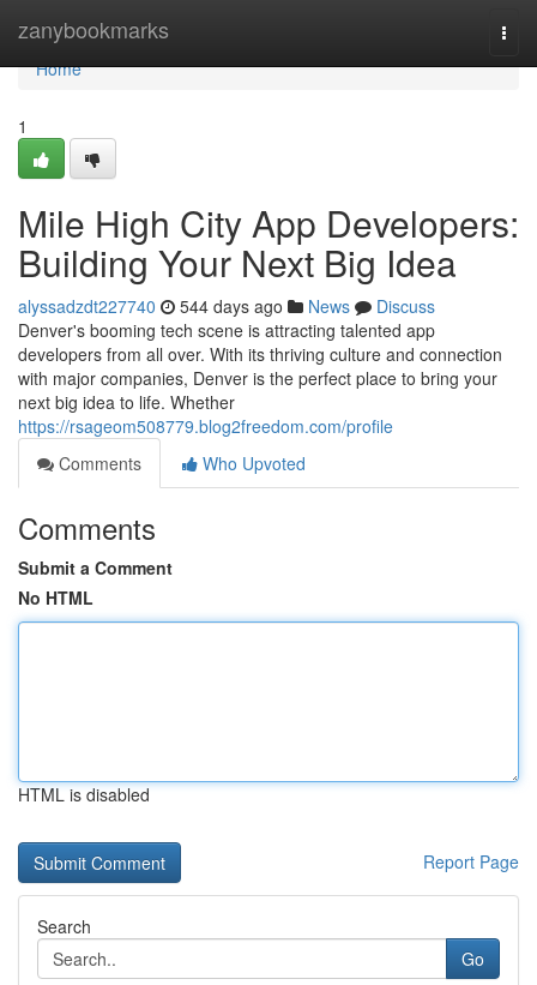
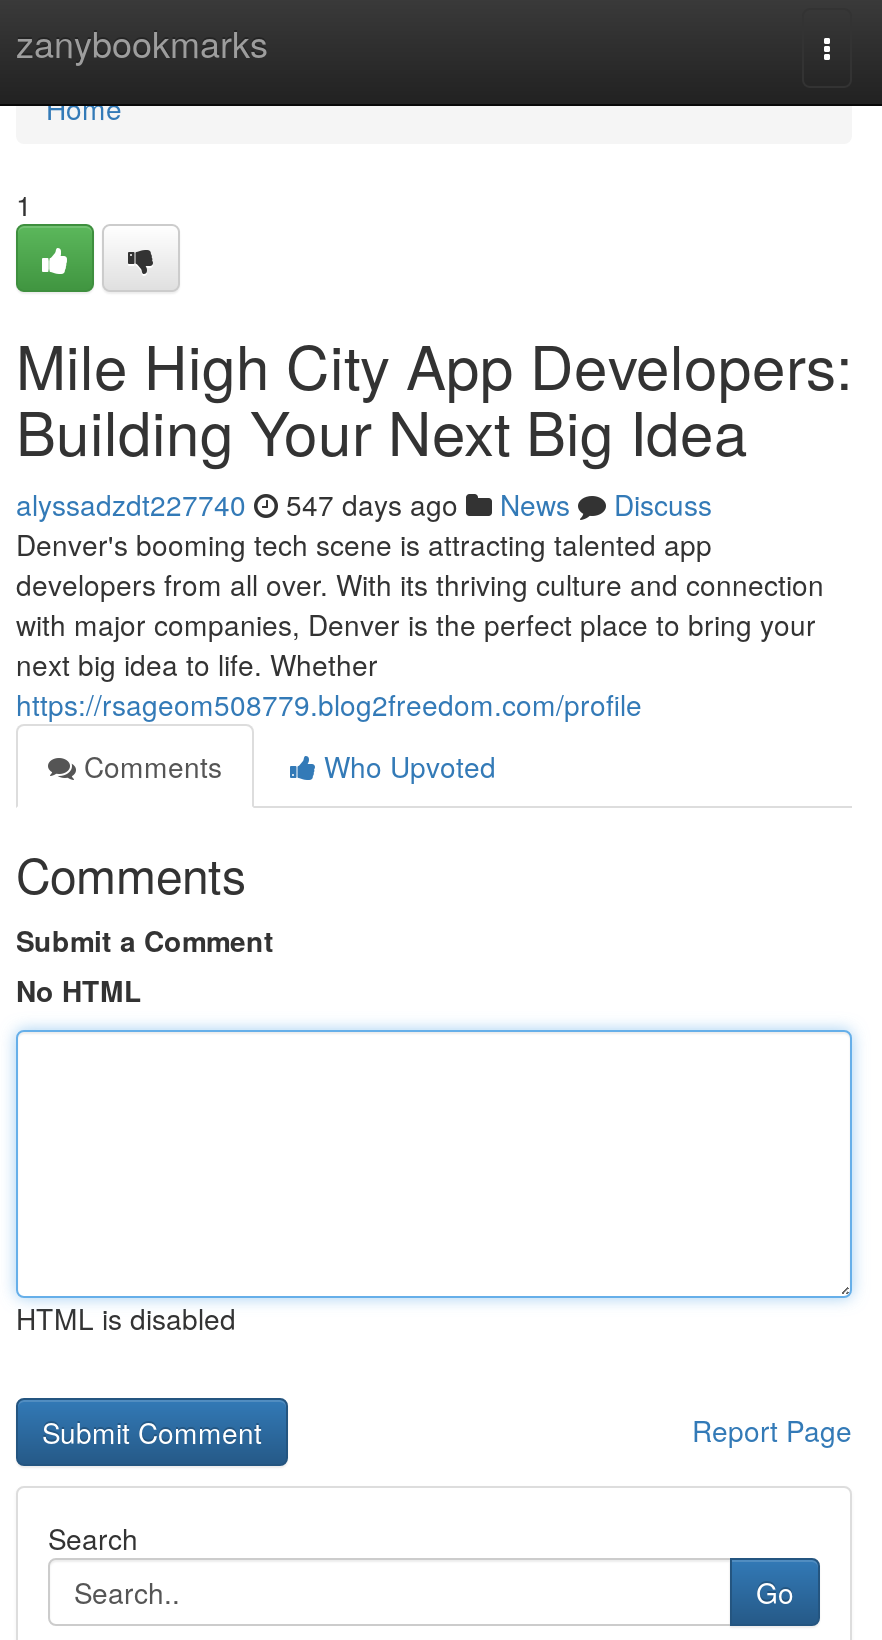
- alyssadzdt227740 544 days ago News Discuss
+ alyssadzdt227740 547 days ago News Discuss
